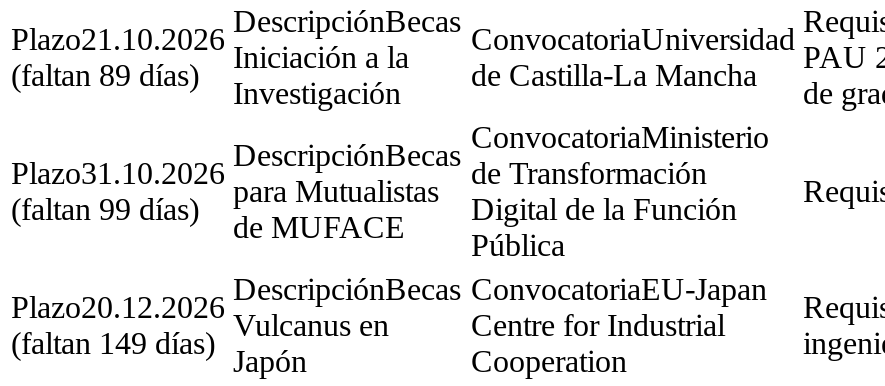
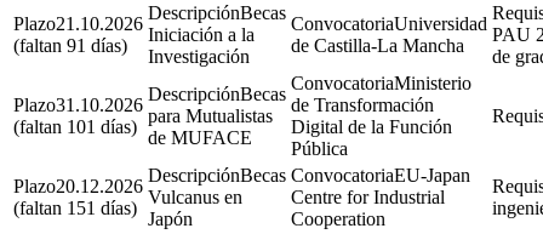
- (faltan 89 días)
+ (faltan 91 días)

- (faltan 99 días)
+ (faltan 101 días)

- (faltan 149 días)
+ (faltan 151 días)
